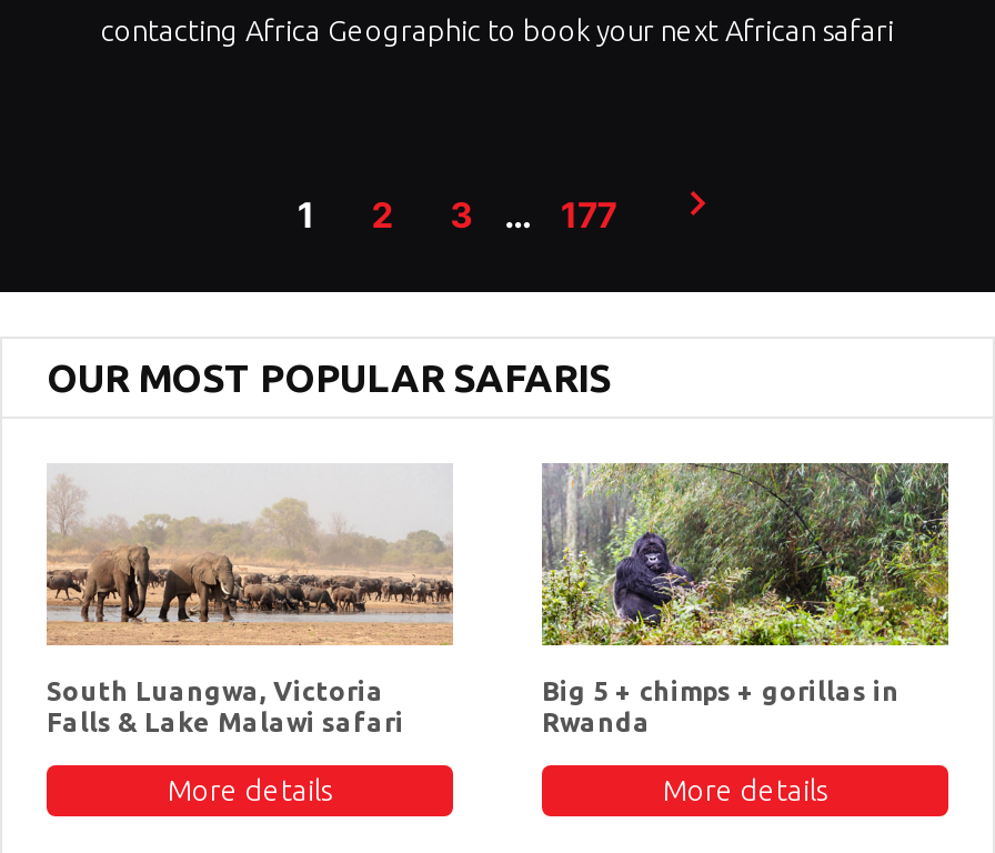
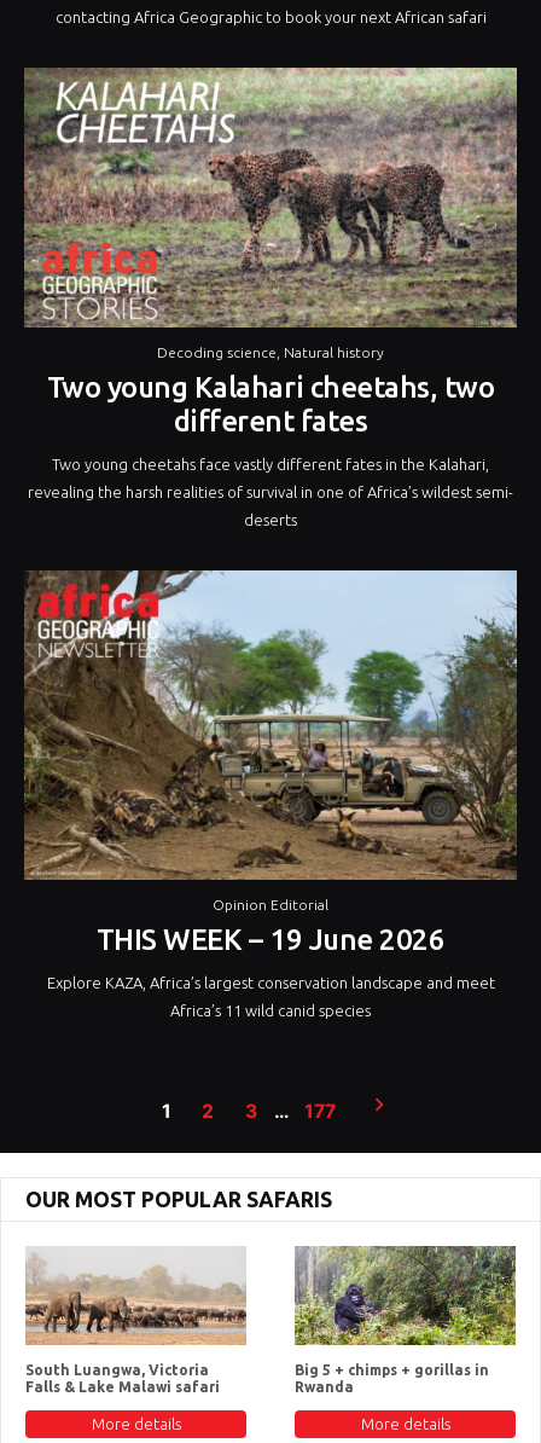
+ [image]
+ Decoding science, Natural history
+ Two young Kalahari cheetahs, two
+ different fates
+ Two young cheetahs face vastly different fates in the Kalahari,
+ revealing the harsh realities of survival in one of Africa’s wildest semi-
+ deserts

+ [image]
+ Opinion Editorial
+ THIS WEEK – 19 June 2026
+ Explore KAZA, Africa’s largest conservation landscape and meet
+ Africa’s 11 wild canid species
